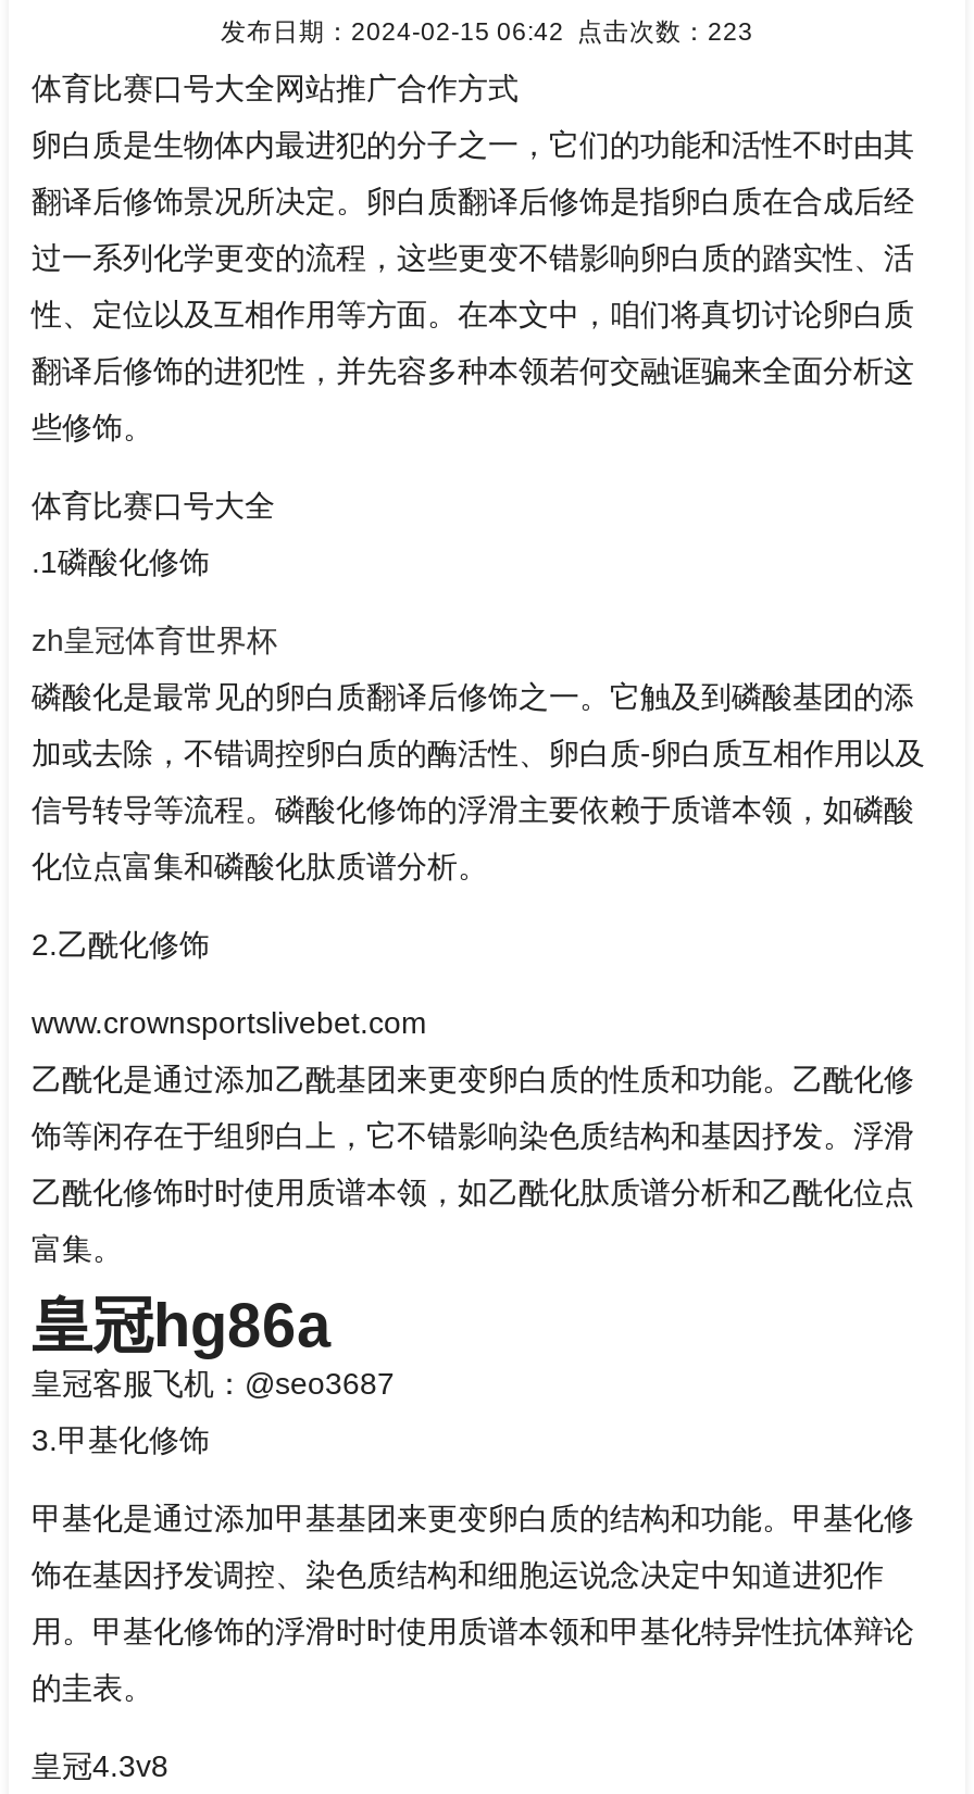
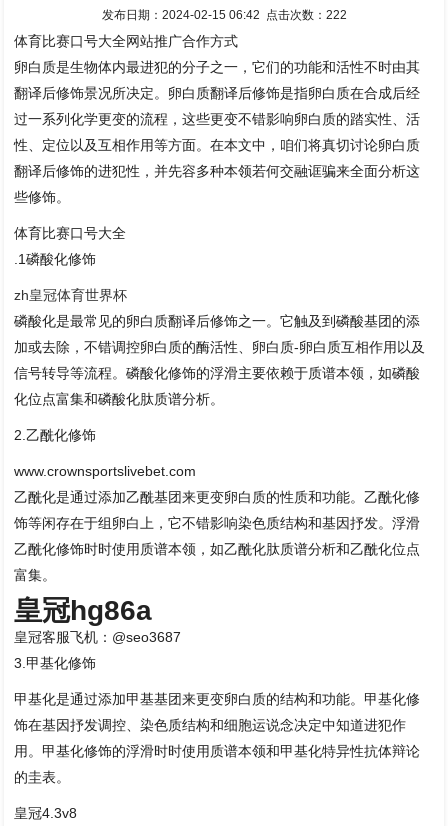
- 发布日期：2024-02-15 06:42 点击次数：223
+ 发布日期：2024-02-15 06:42 点击次数：222
